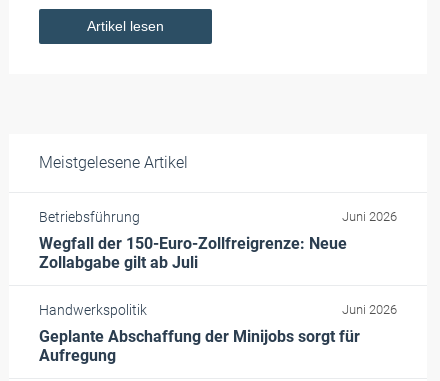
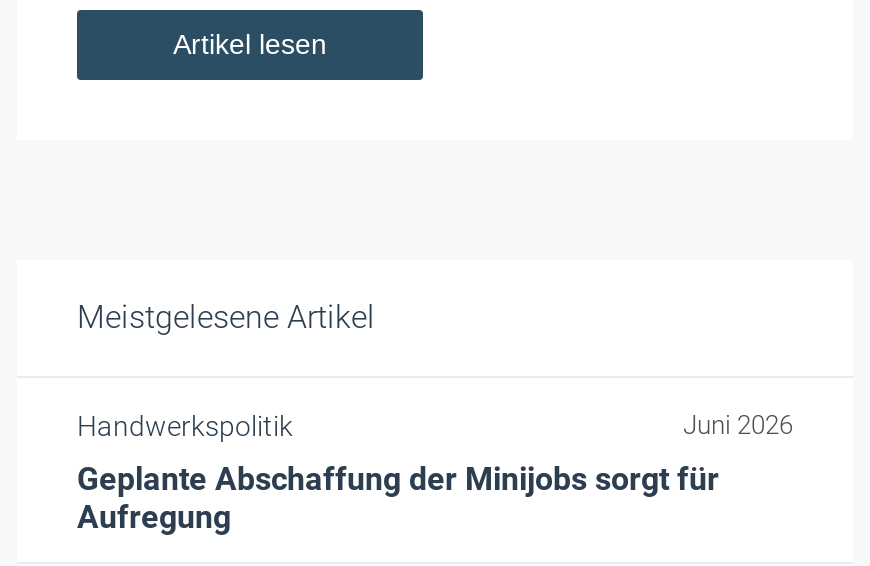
- Betriebsführung
- Juni 2026
- Wegfall der 150-Euro-Zollfreigrenze: Neue
- Zollabgabe gilt ab Juli
